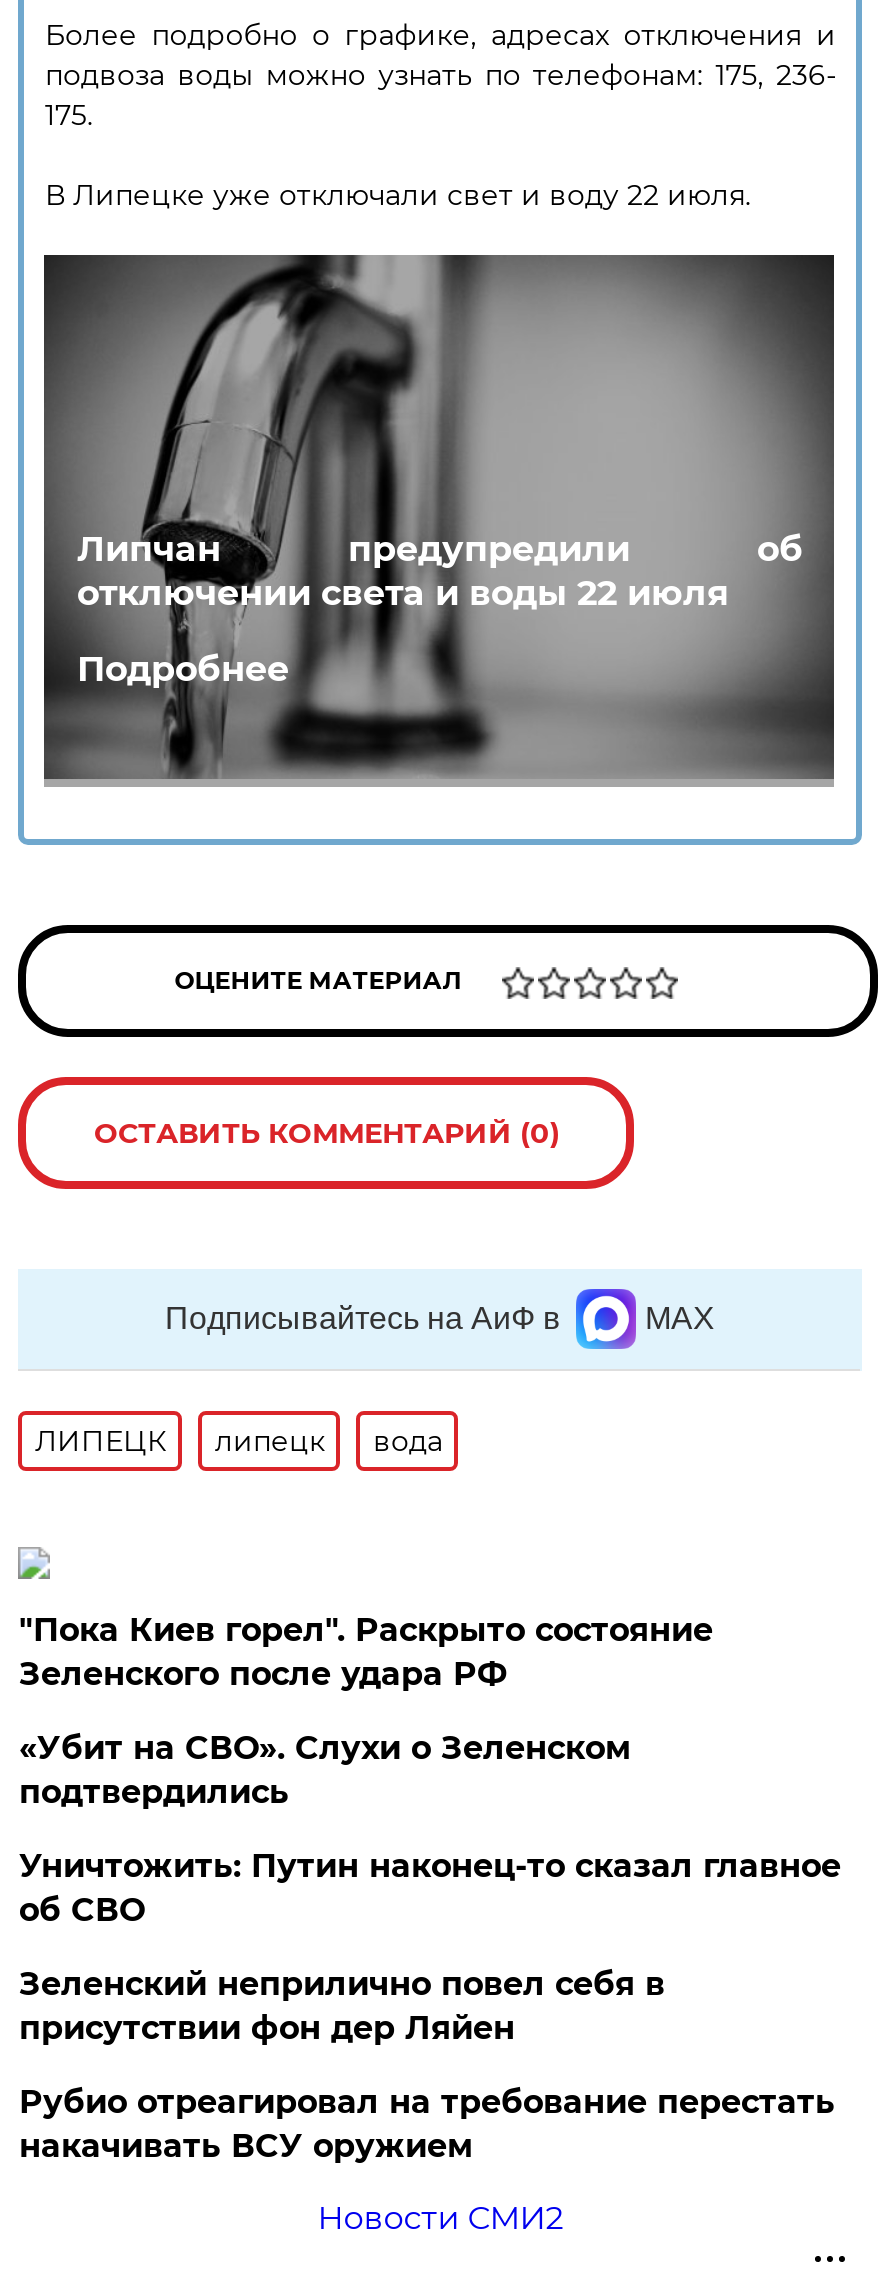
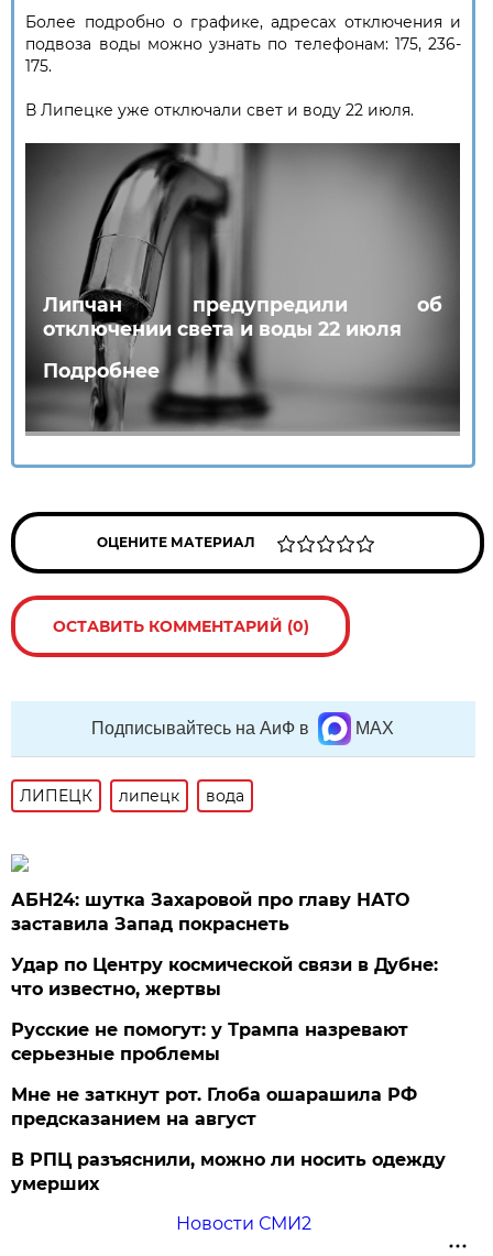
- "Пока Киев горел". Раскрыто состояние
- Зеленского после удара РФ
+ АБН24: шутка Захаровой про главу НАТО
+ заставила Запад покраснеть

- «Убит на СВО». Слухи о Зеленском
- подтвердились
+ Удар по Центру космической связи в Дубне:
+ что известно, жертвы

- Уничтожить: Путин наконец-то сказал главное
- об СВО
+ Русские не помогут: у Трампа назревают
+ серьезные проблемы

- Зеленский неприлично повел cебя в
- присутствии фон дер Ляйен
+ Мне не заткнут рот. Глоба ошарашила РФ
+ предсказанием на август

- Рубио отреагировал на требование перестать
- накачивать ВСУ оружием
+ В РПЦ разъяснили, можно ли носить одежду
+ умерших
